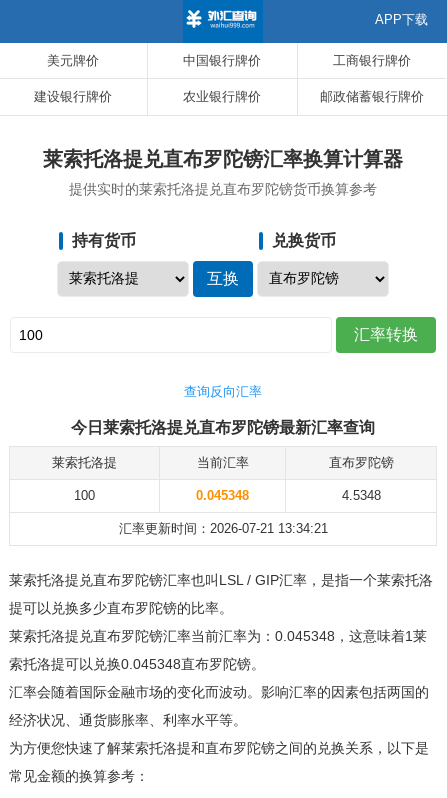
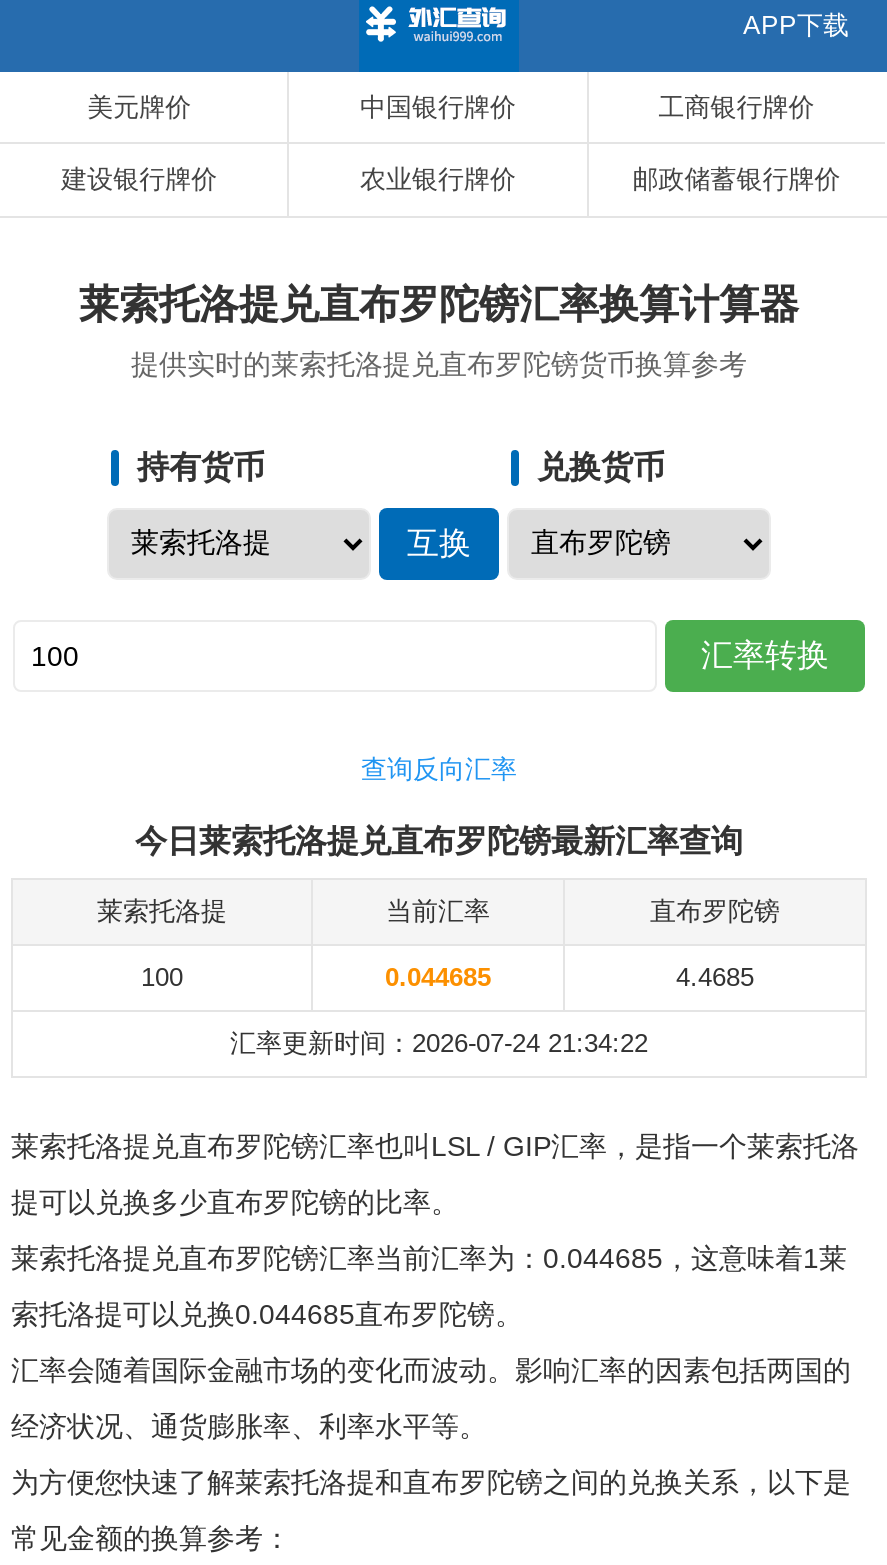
- 0.045348
+ 0.044685

- 4.5348
+ 4.4685

- 汇率更新时间：2026-07-21 13:34:21
+ 汇率更新时间：2026-07-24 21:34:22

- 莱索托洛提兑直布罗陀镑汇率当前汇率为：0.045348，这意味着1莱
+ 莱索托洛提兑直布罗陀镑汇率当前汇率为：0.044685，这意味着1莱

- 索托洛提可以兑换0.045348直布罗陀镑。
+ 索托洛提可以兑换0.044685直布罗陀镑。
